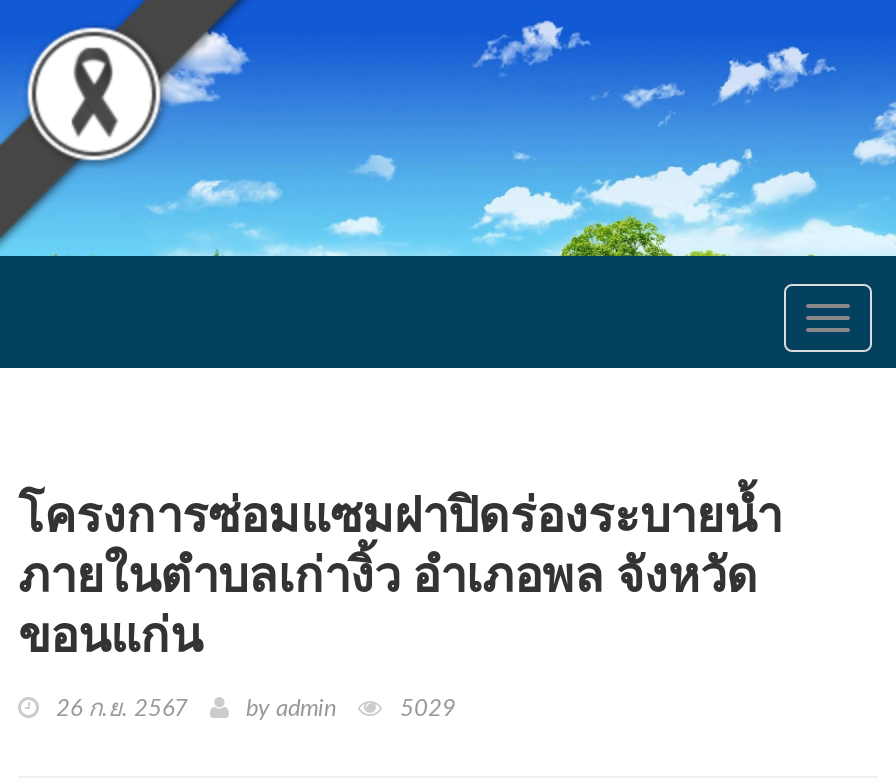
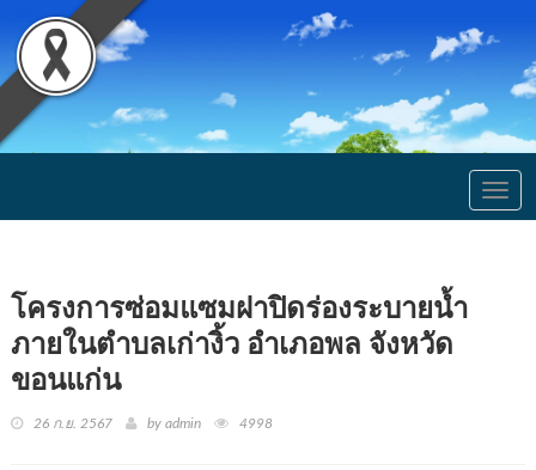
- 5029
+ 4998
